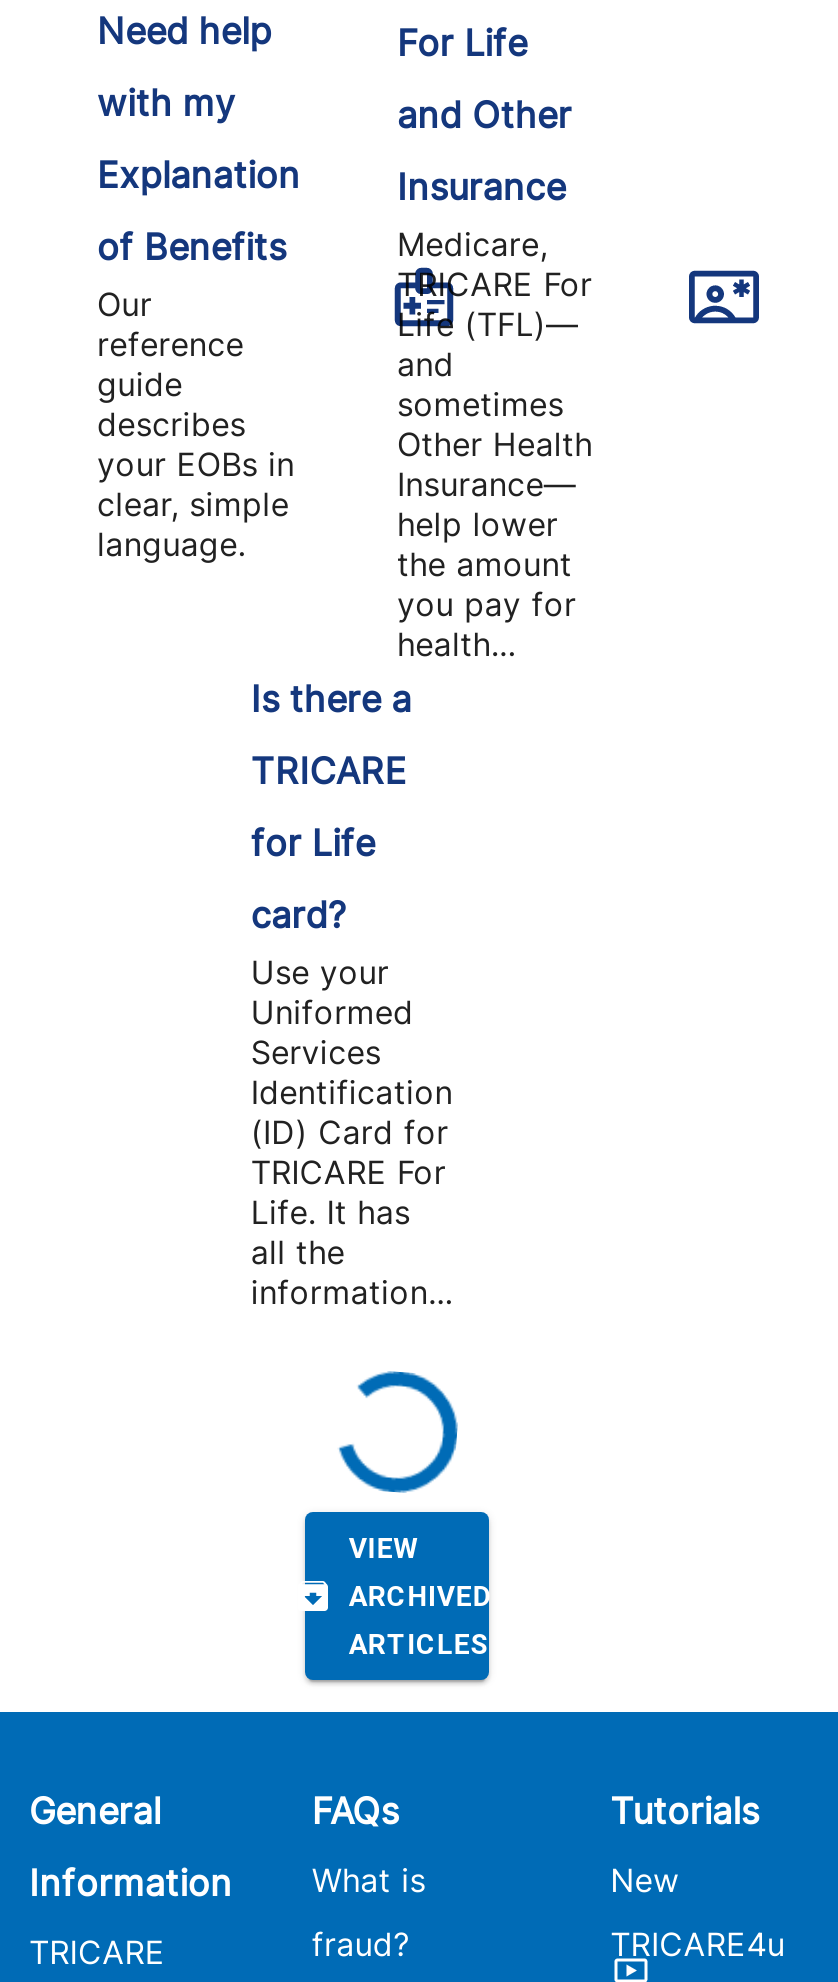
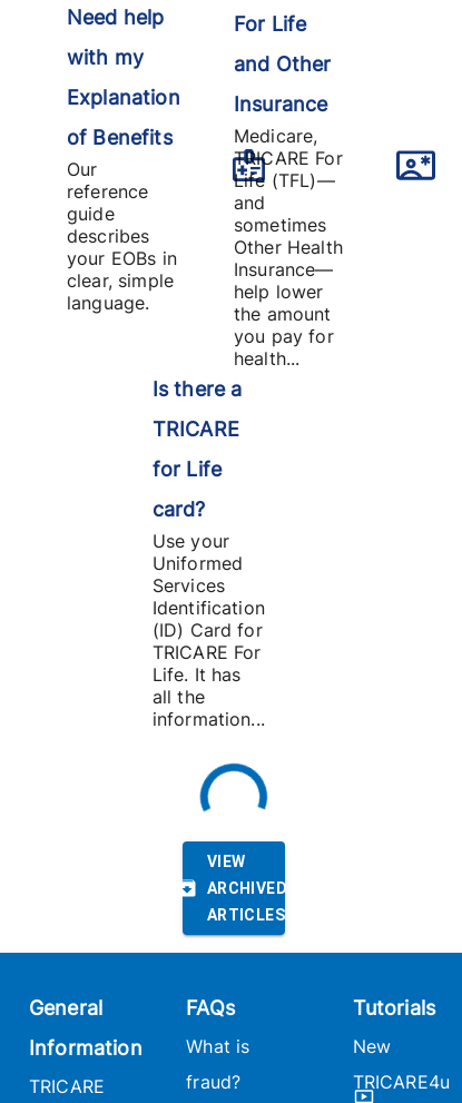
- [image]
+ [image]
